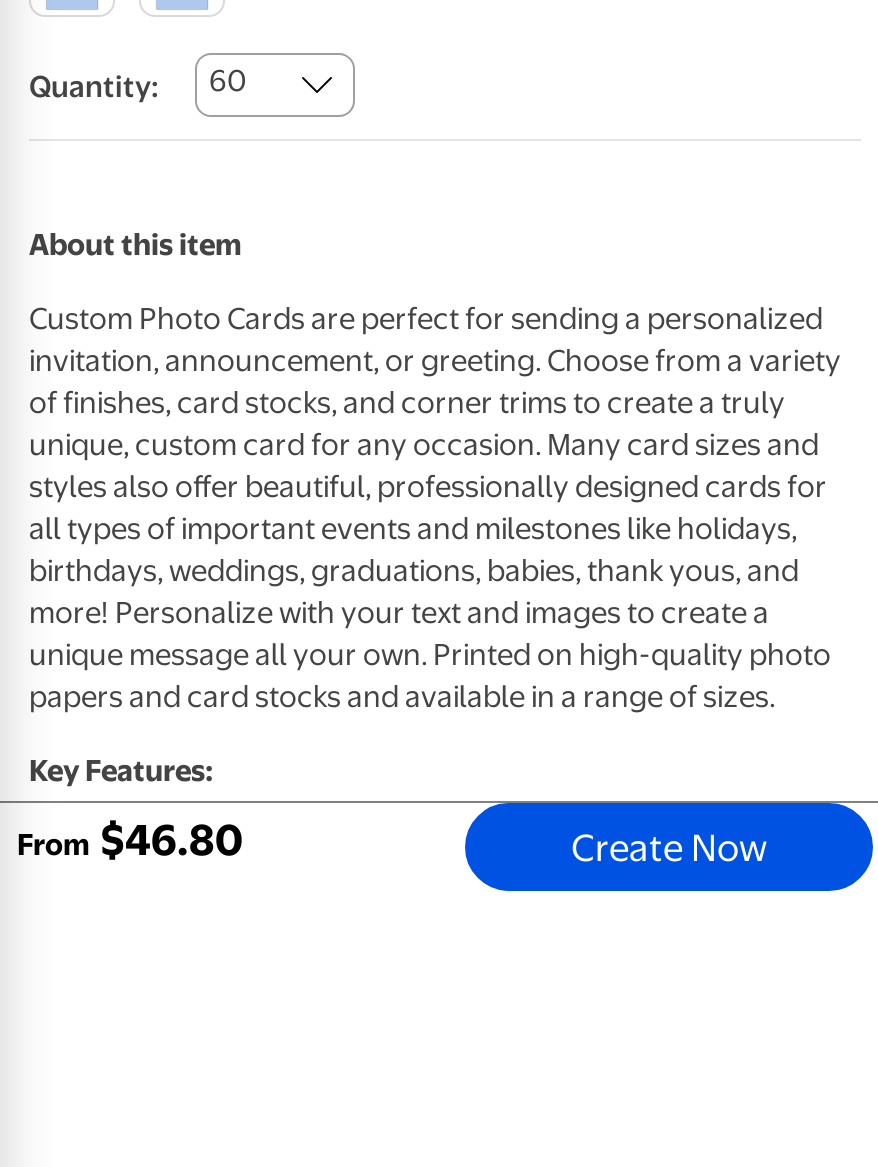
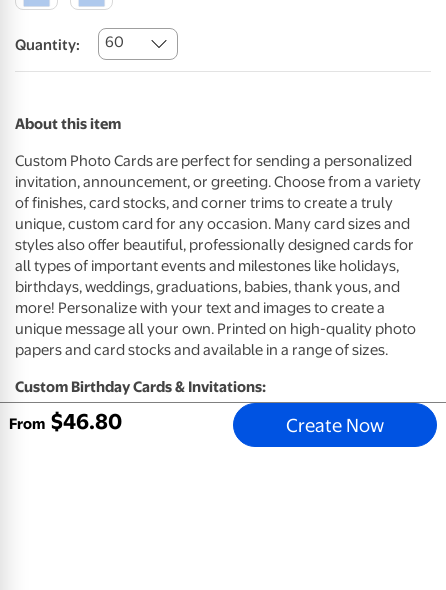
- Key Features:
+ Custom Birthday Cards & Invitations:
